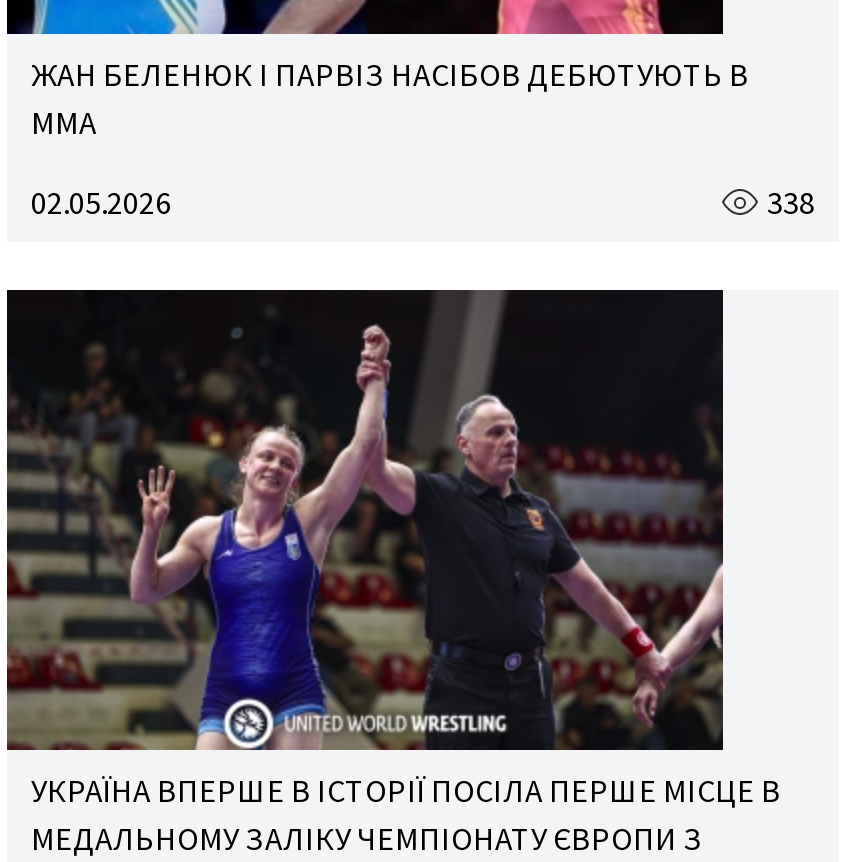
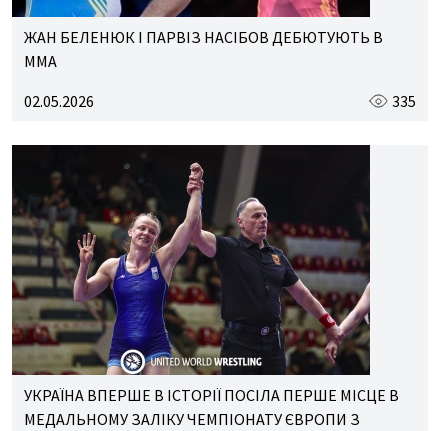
- 338
+ 335
